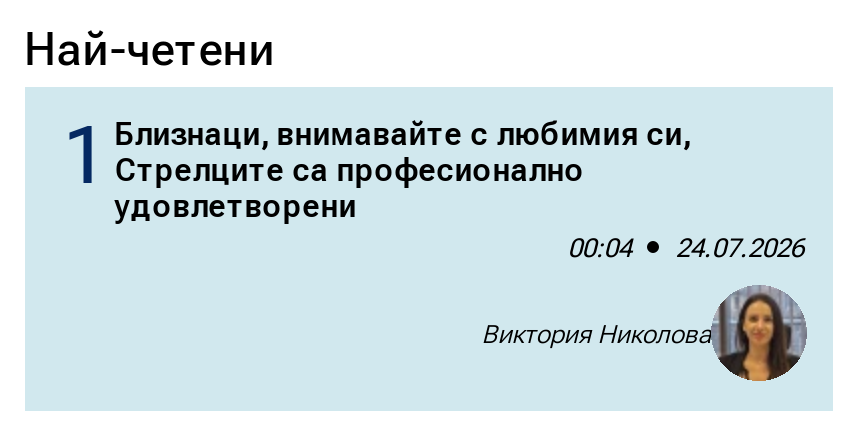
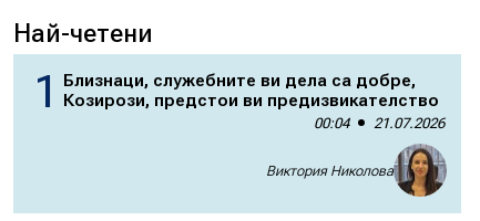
- Близнаци, внимавайте с любимия си,
- Стрелците са професионално
- удовлетворени
+ Близнаци, служебните ви дела са добре,
+ Козирози, предстои ви предизвикателство

- 00:04 24.07.2026
+ 00:04 21.07.2026
